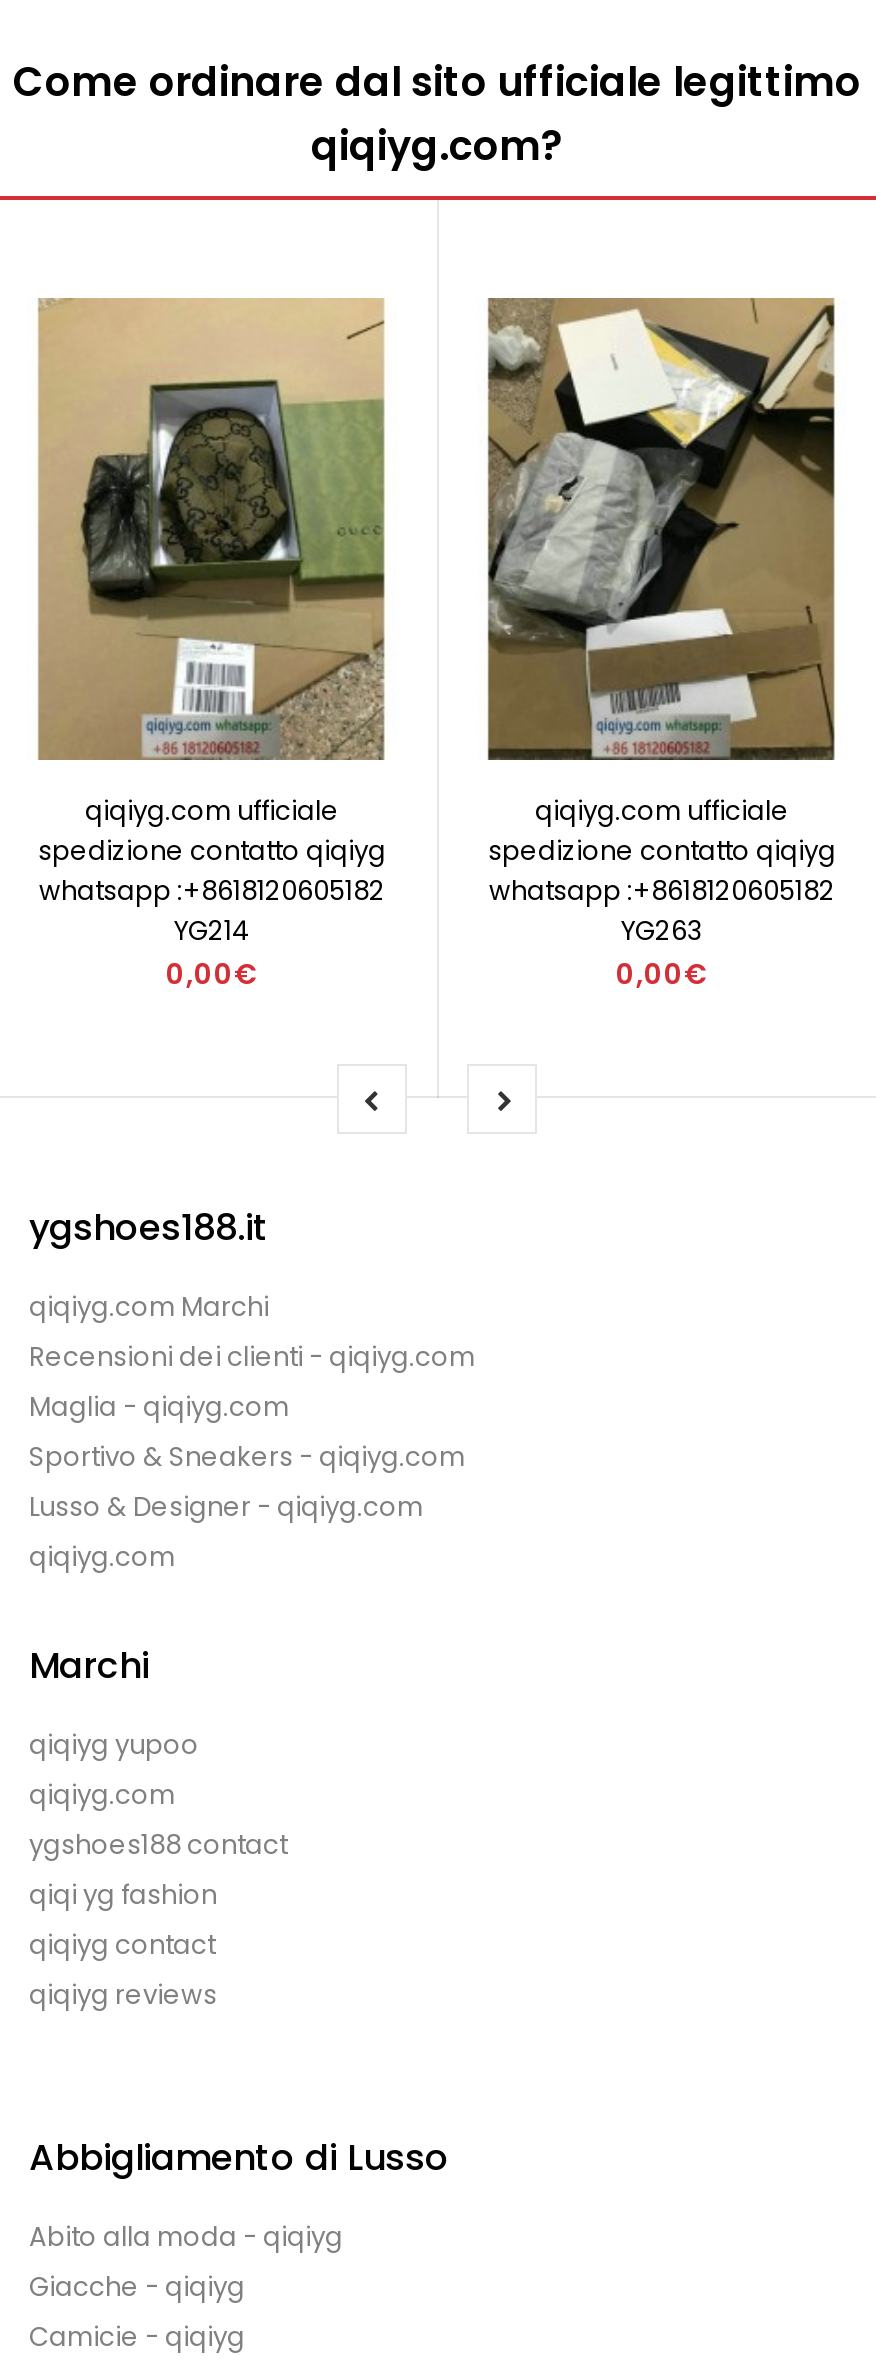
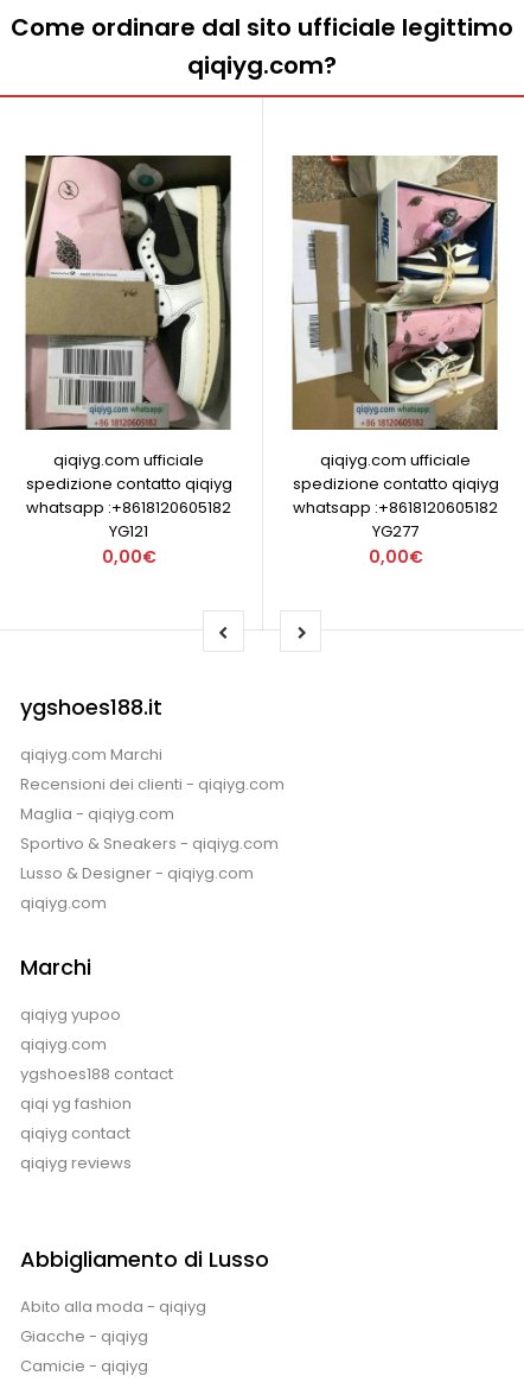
- [image]
+ [image]

- [image]
+ [image]

- YG214
+ YG121

- YG263
+ YG277
